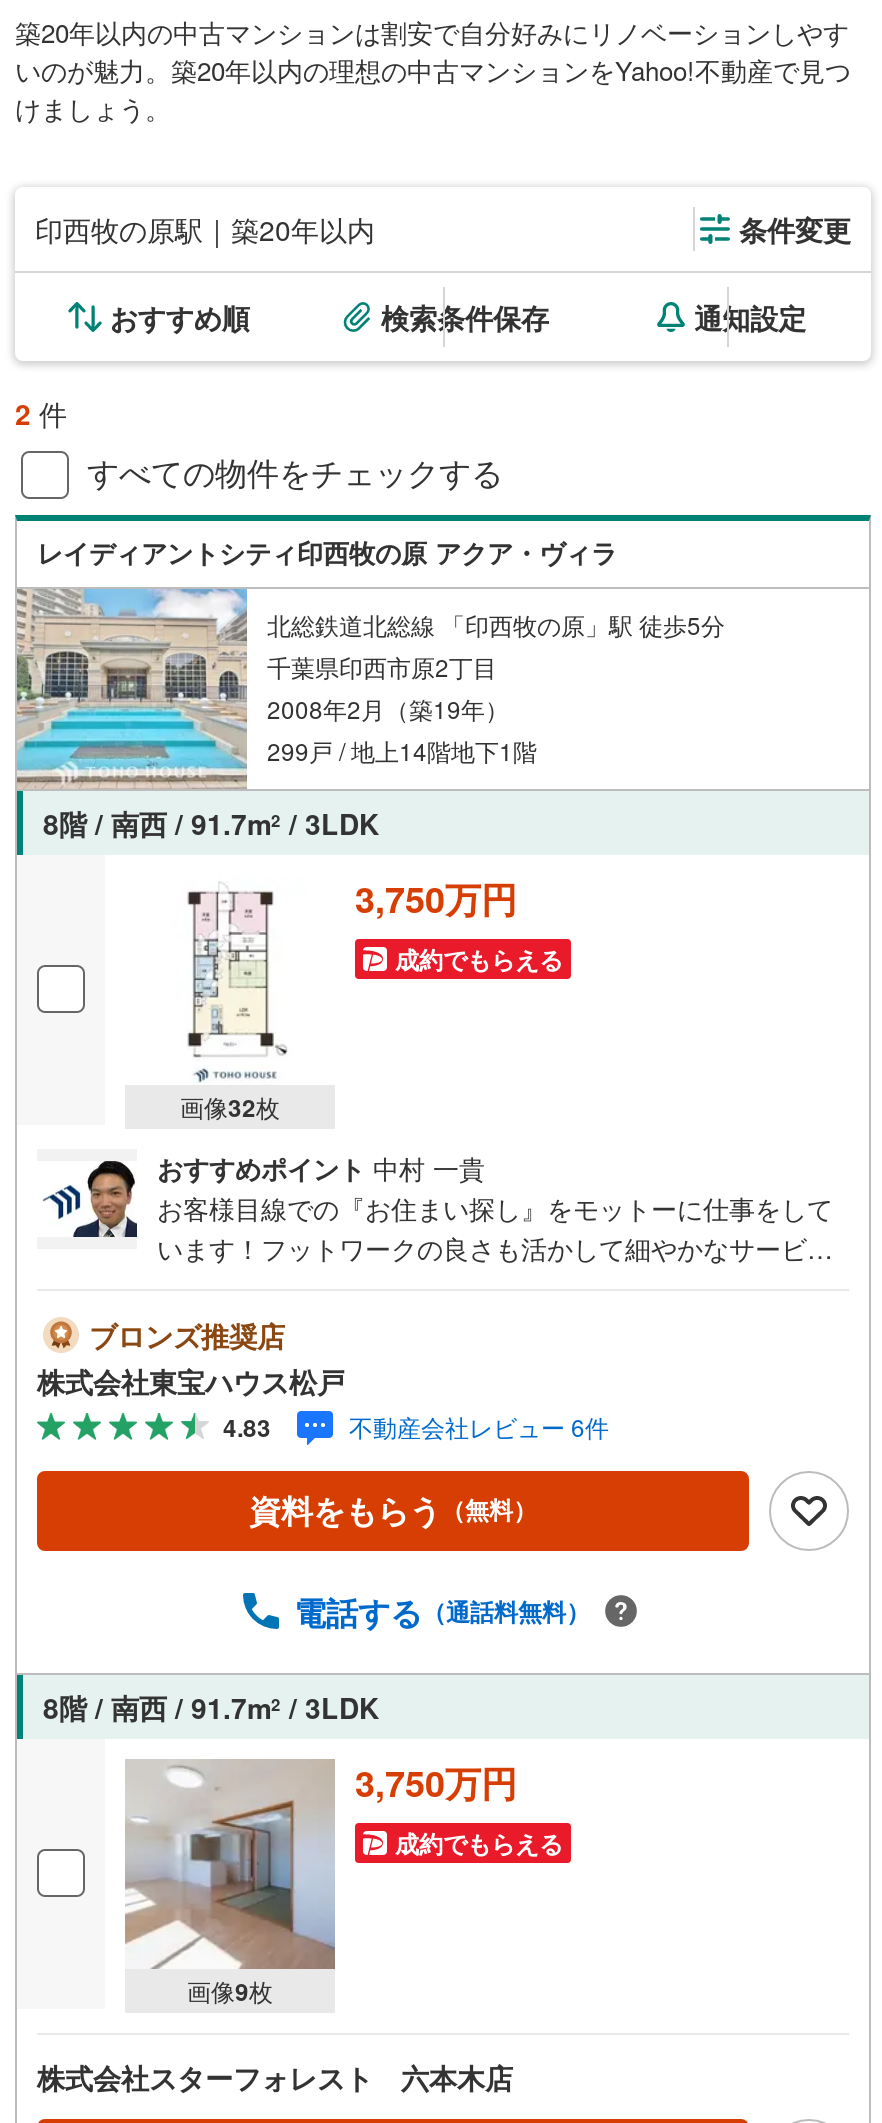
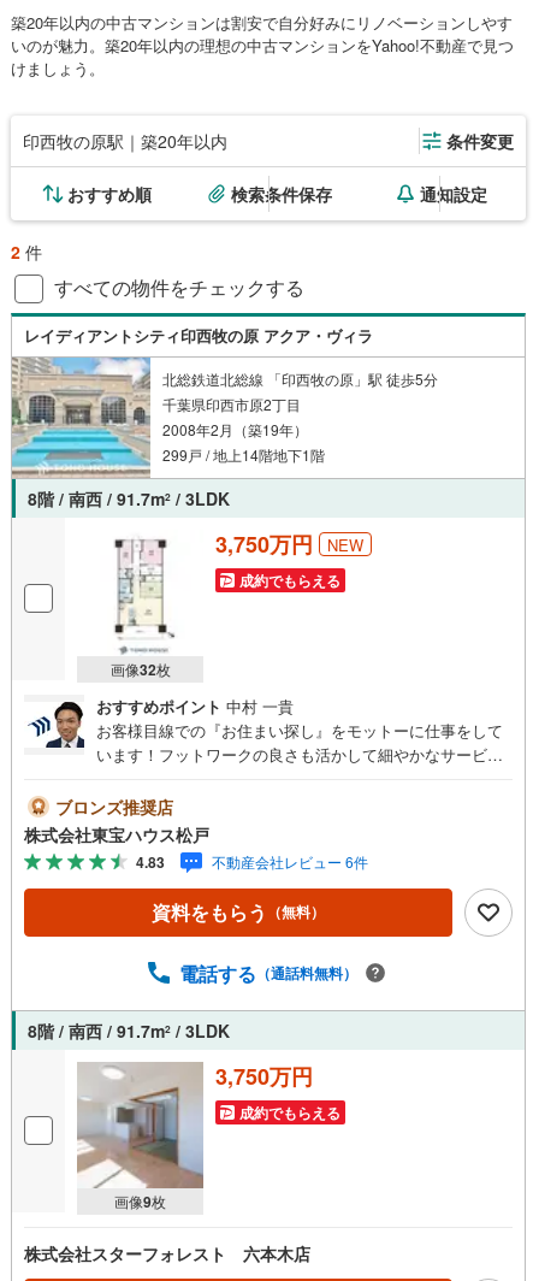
+ NEW
